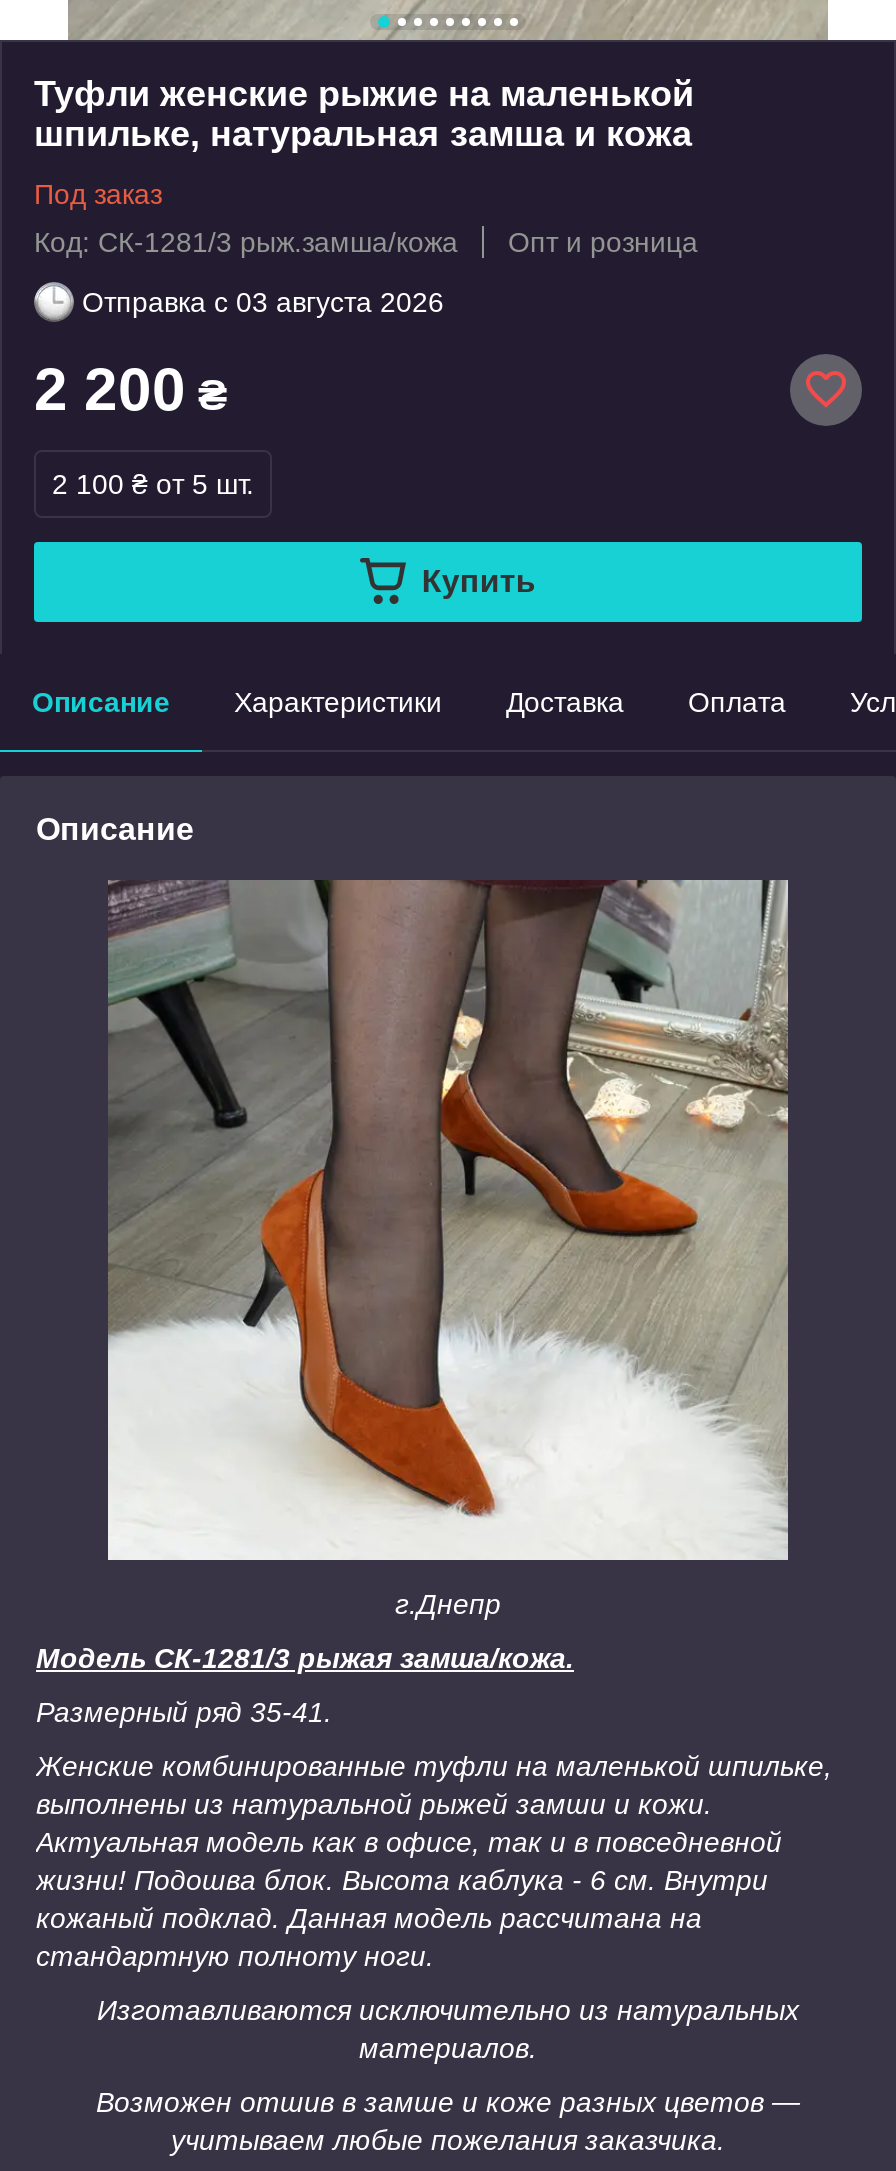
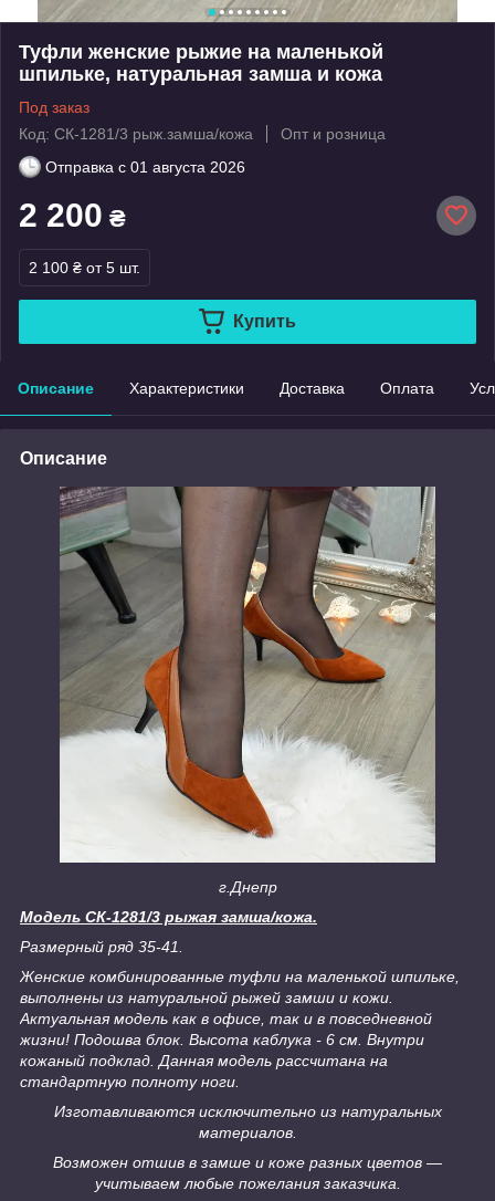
- Отправка с 03 августа 2026
+ Отправка с 01 августа 2026
